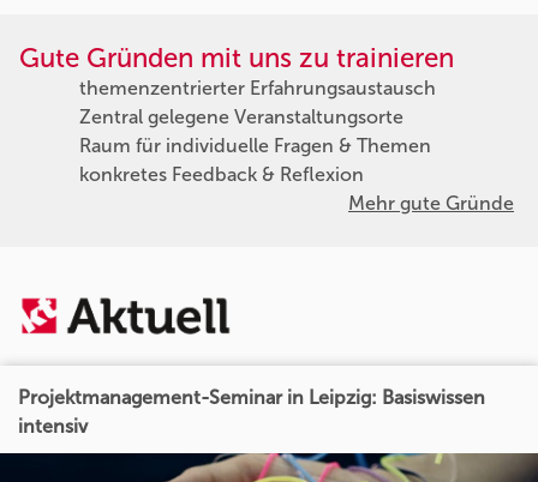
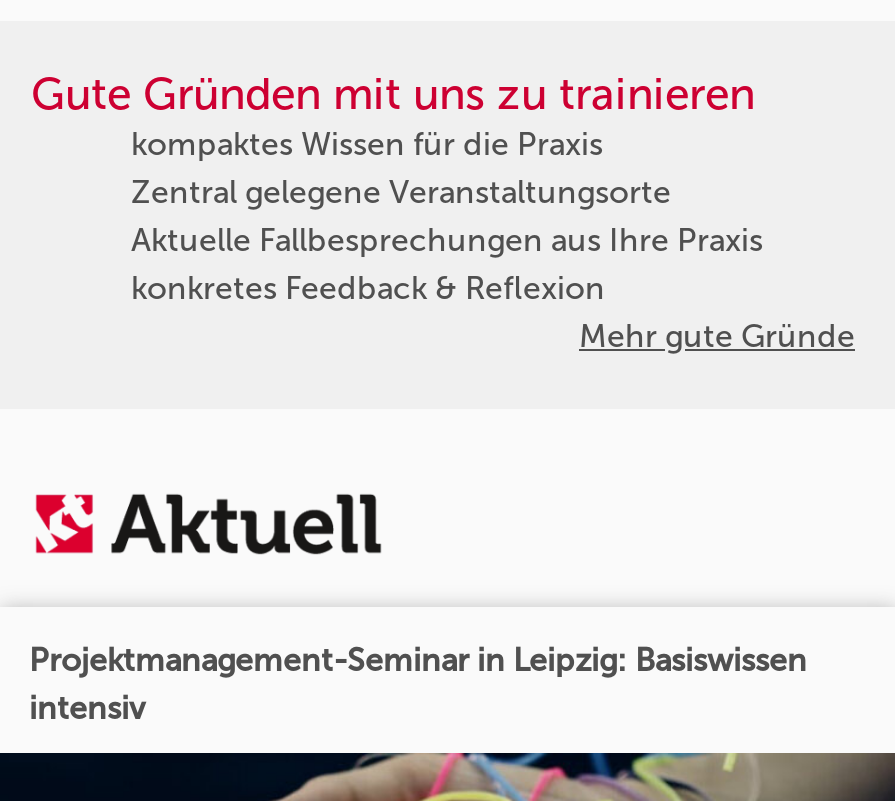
- themenzentrierter Erfahrungsaustausch
+ kompaktes Wissen für die Praxis

- Raum für individuelle Fragen & Themen
+ Aktuelle Fallbesprechungen aus Ihre Praxis
